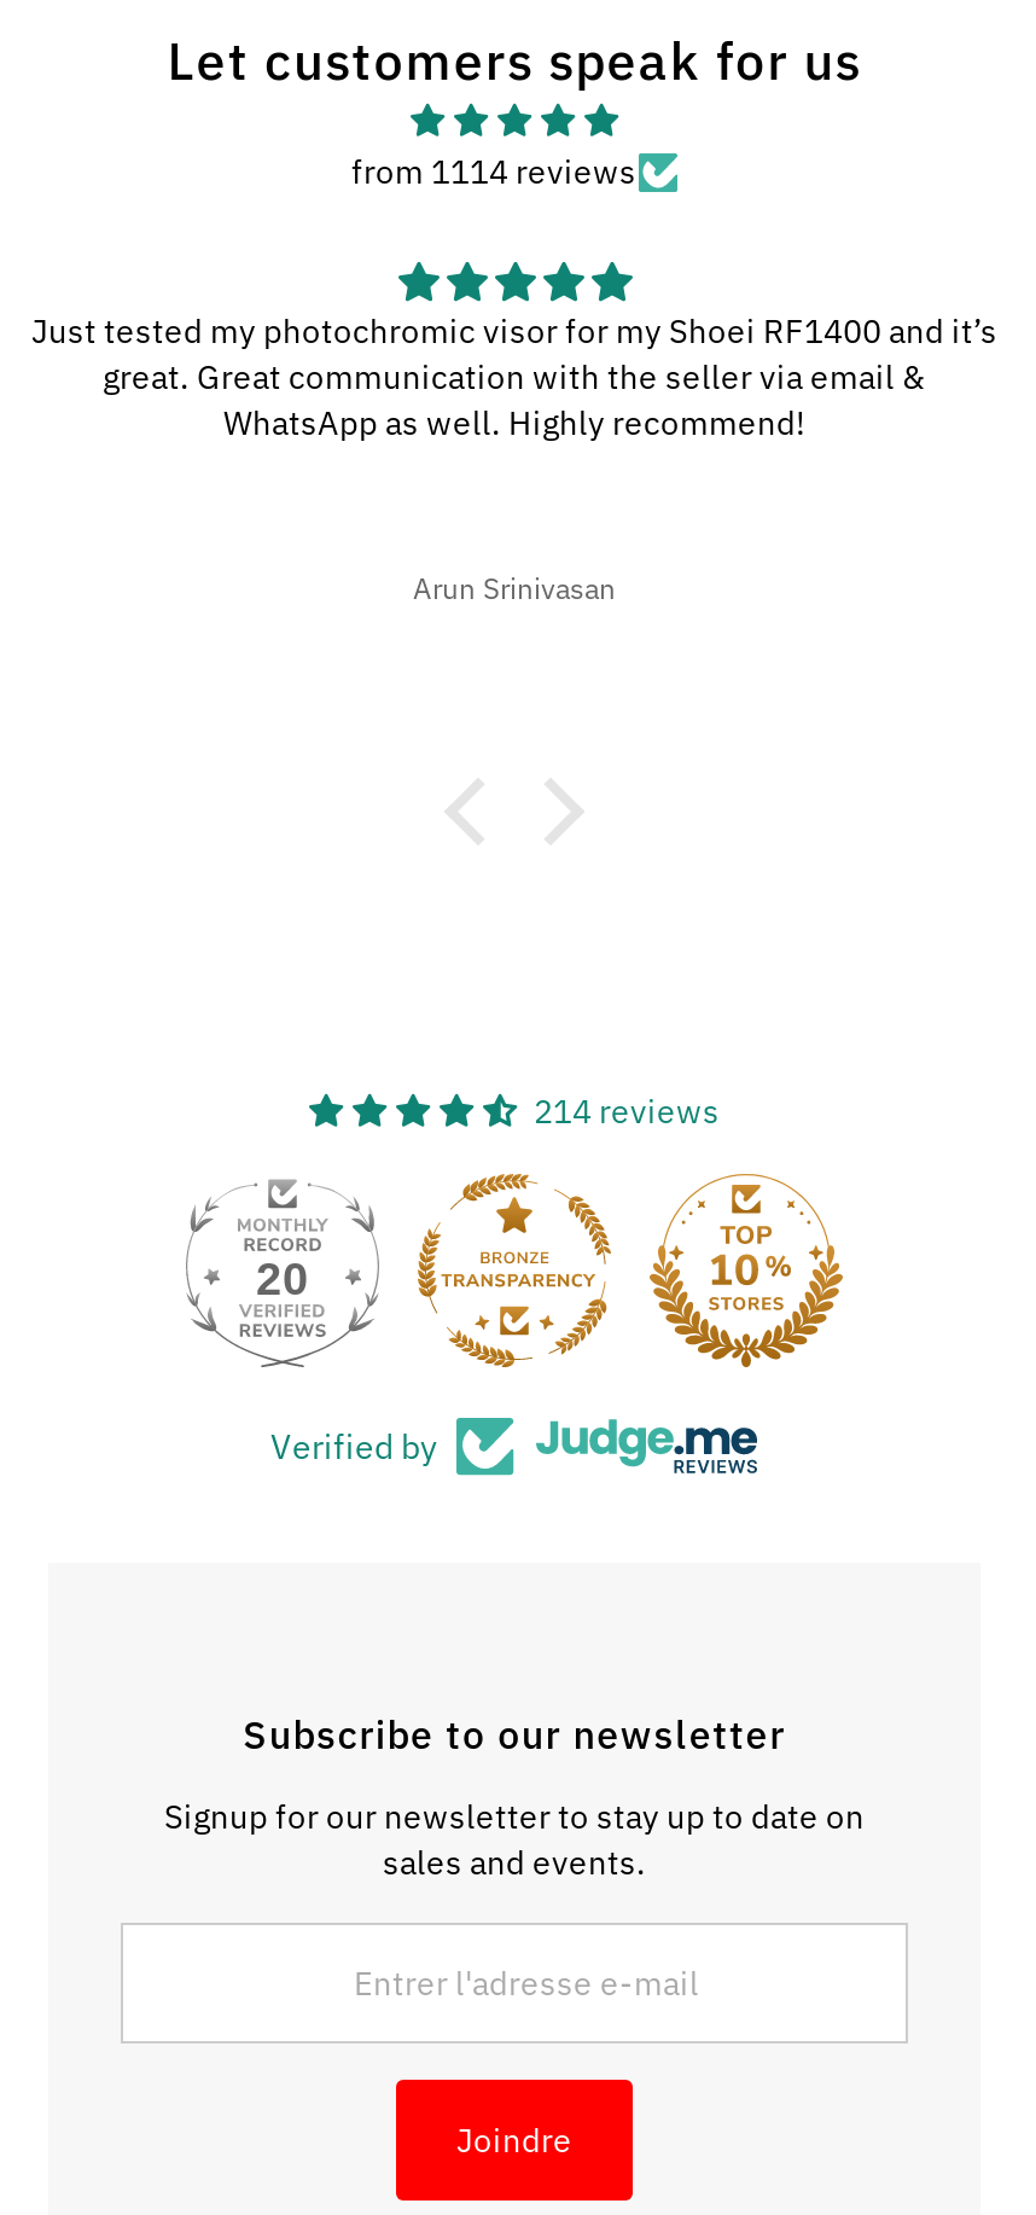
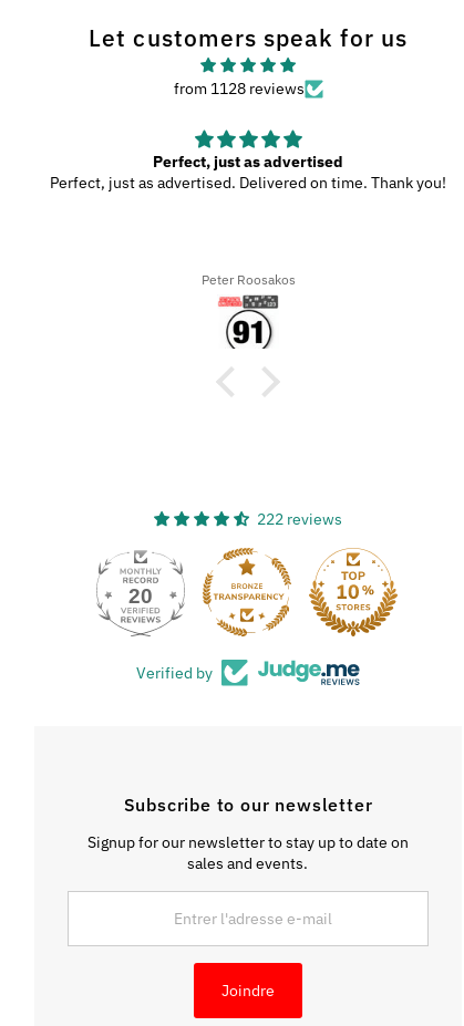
+ [image]

- from 1114 reviews
+ from 1128 reviews

- Just tested my photochromic visor for my Shoei RF1400 and it’s
- great. Great communication with the seller via email &
- WhatsApp as well. Highly recommend!
+ Perfect, just as advertised
+ Perfect, just as advertised. Delivered on time. Thank you!

- Arun Srinivasan
+ Peter Roosakos

- 214 reviews
+ 222 reviews
